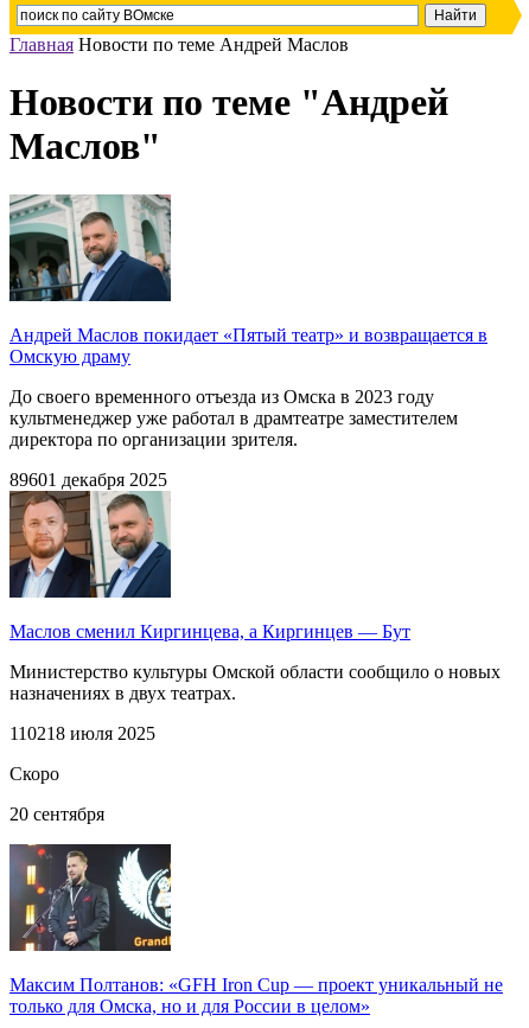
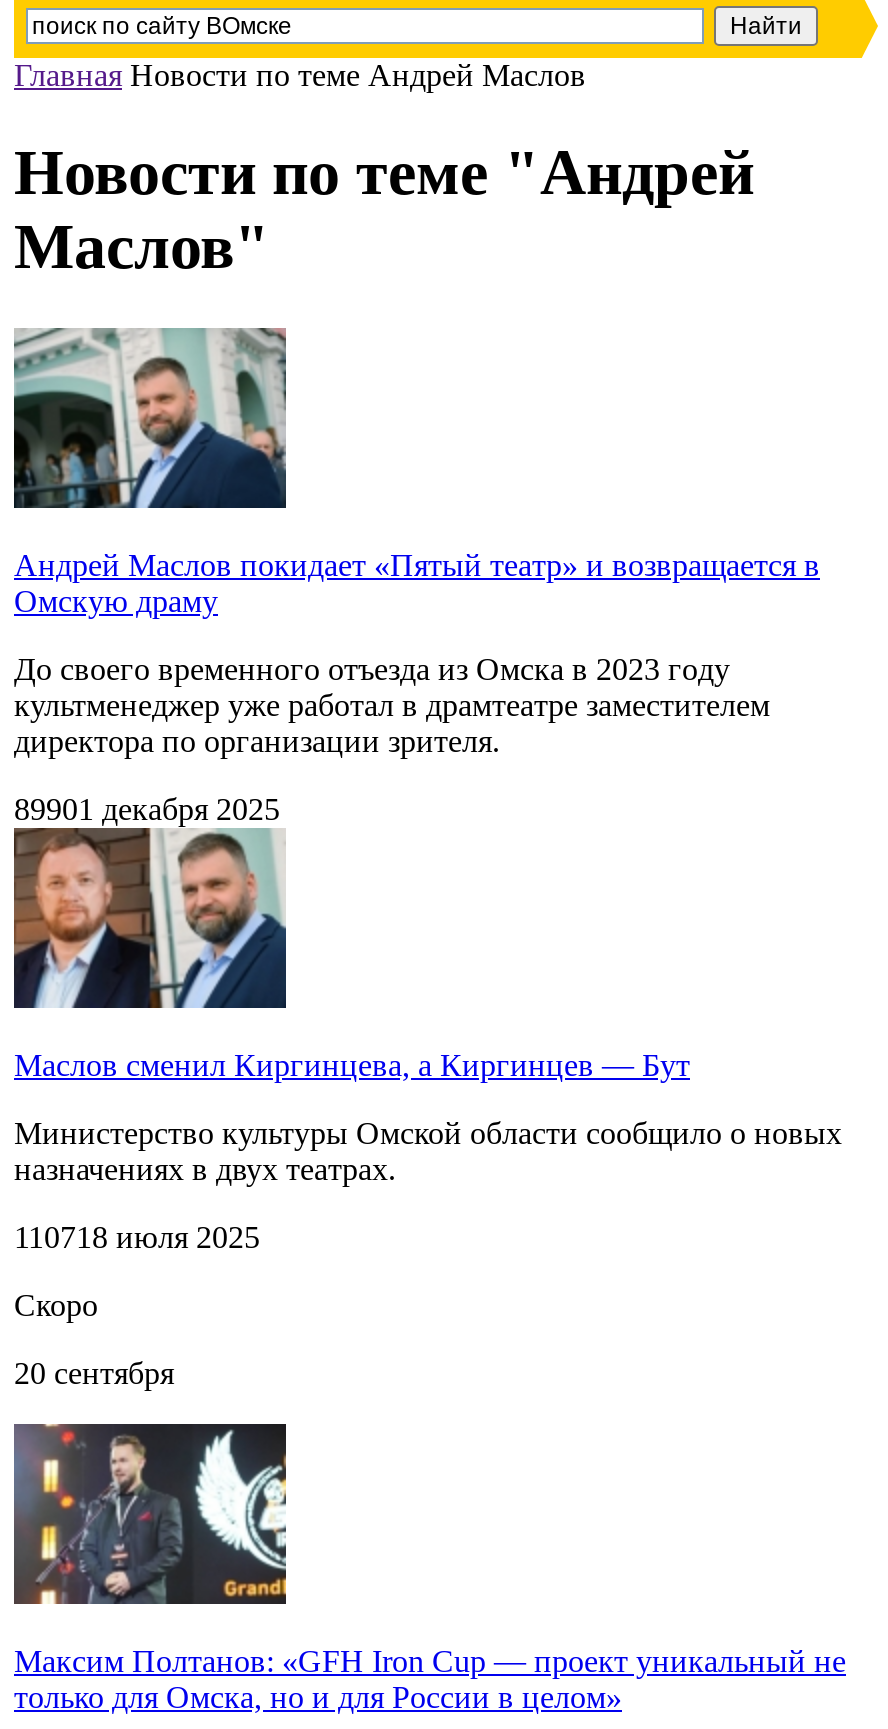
- 89601 декабря 2025
+ 89901 декабря 2025

- 110218 июля 2025
+ 110718 июля 2025
